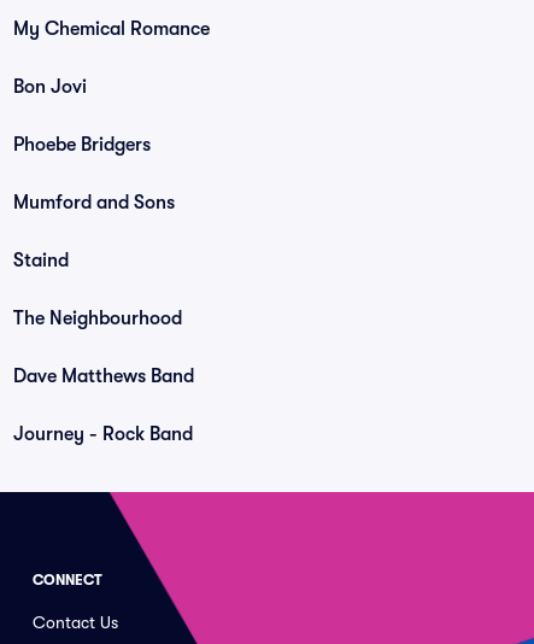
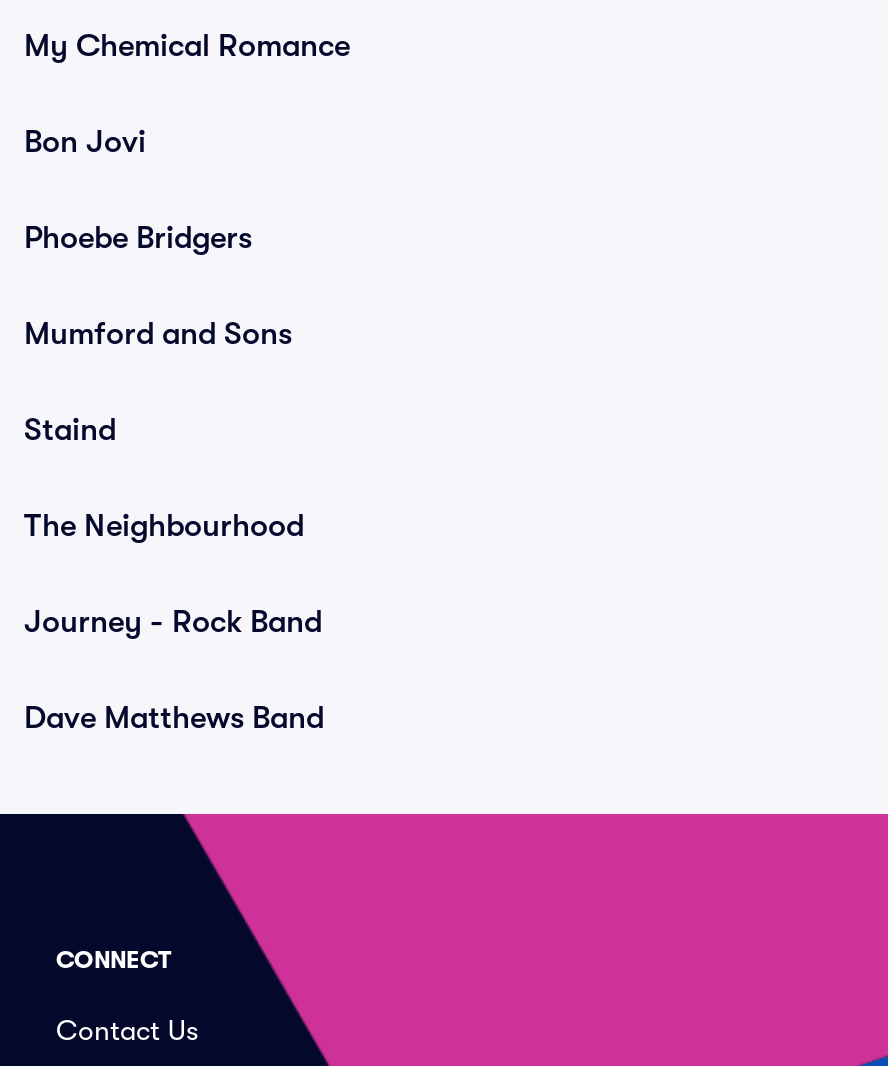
moved down: Dave Matthews Band

moved up: Journey - Rock Band
